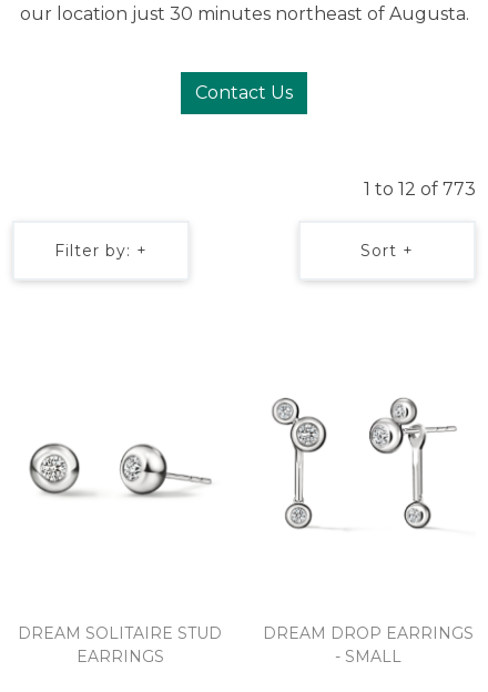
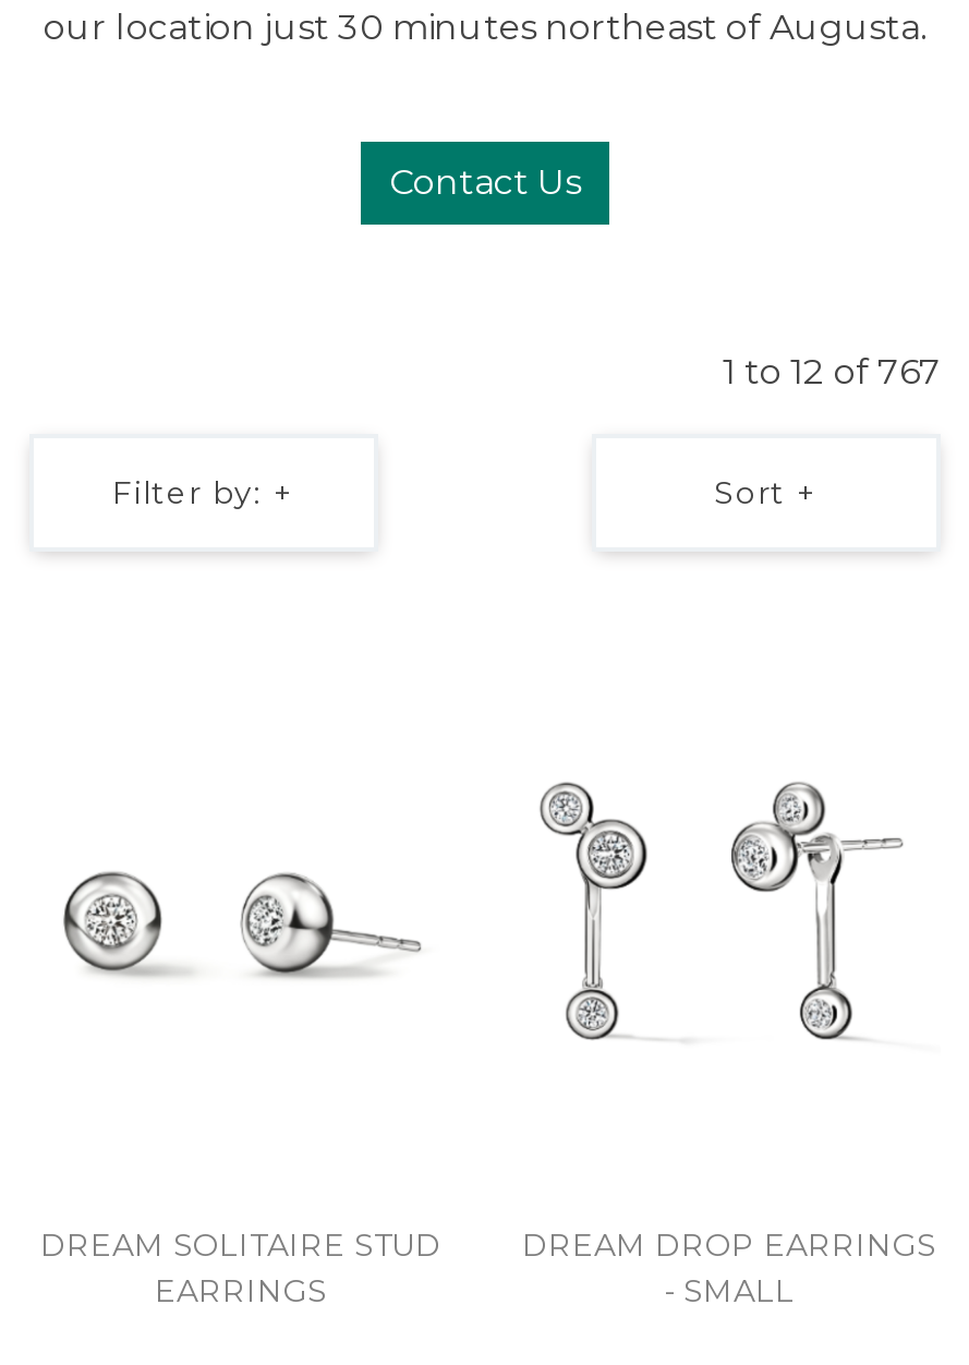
- 1 to 12 of 773
+ 1 to 12 of 767
